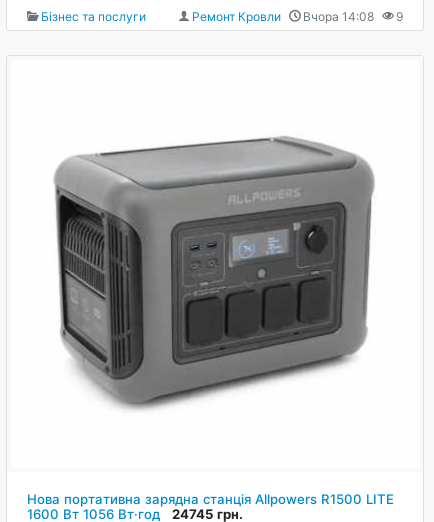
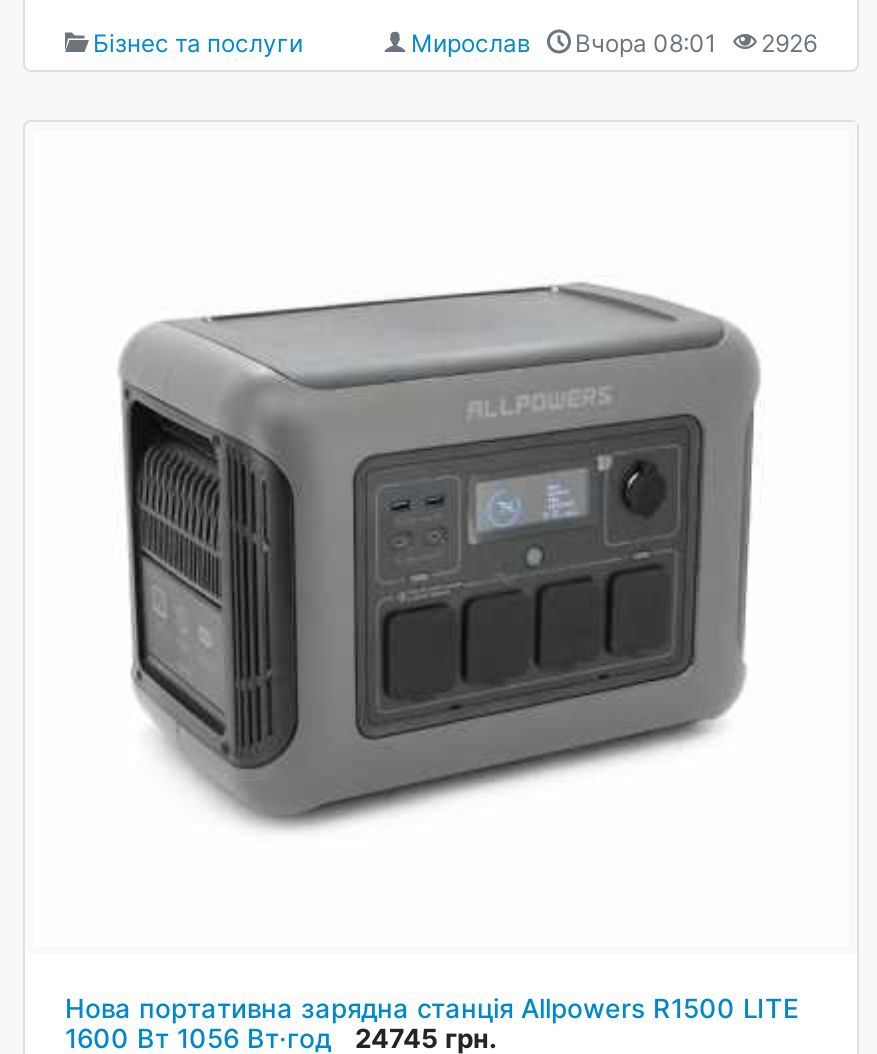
- 9
- Вчора 14:08
- Ремонт Кровли
+ 2926
+ Вчора 08:01
+ Мирослав
